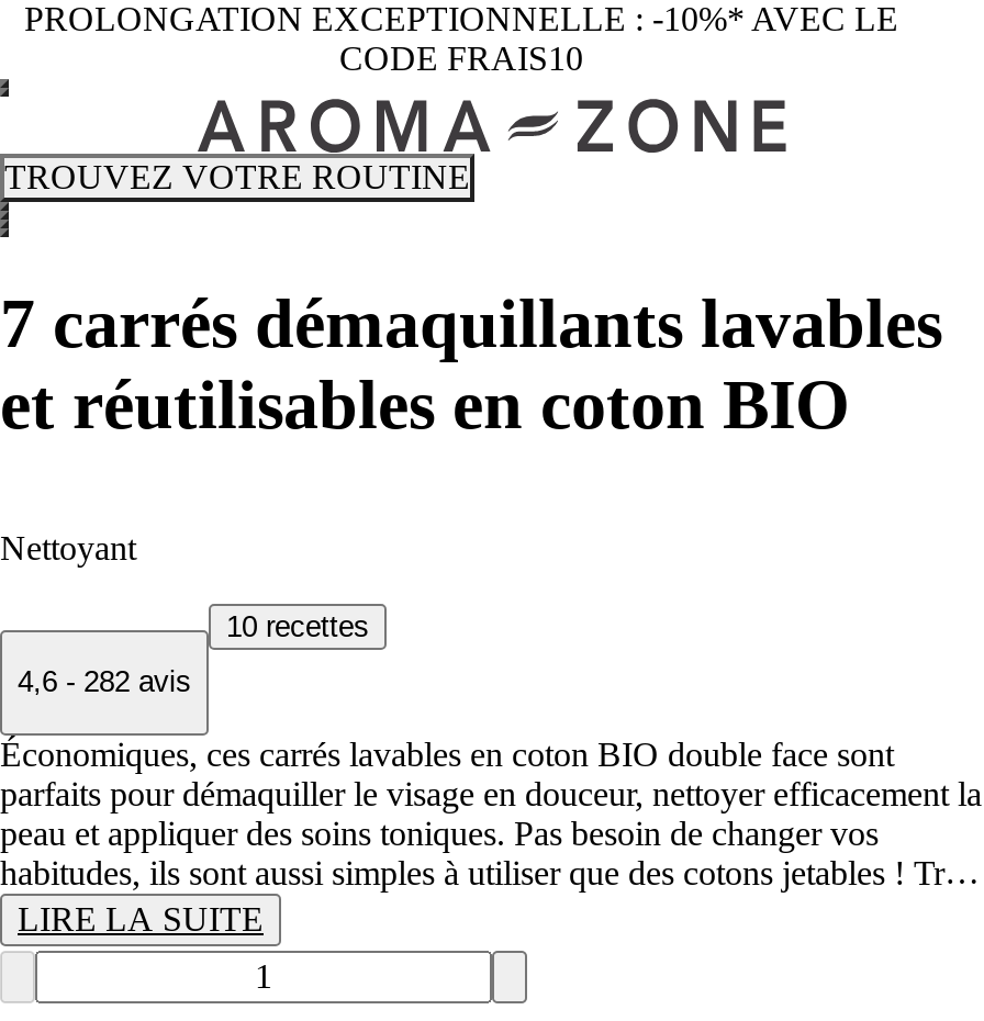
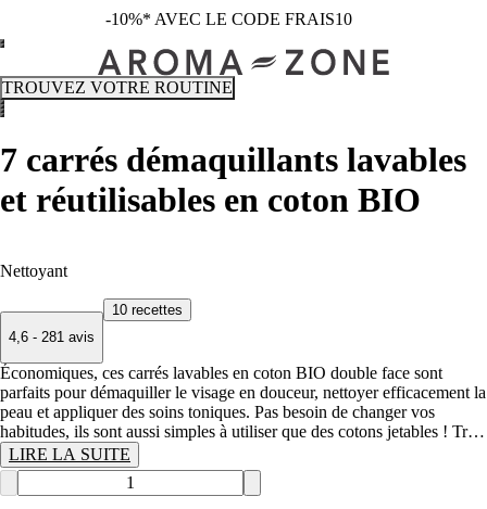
- PROLONGATION EXCEPTIONNELLE : -10%* AVEC LE
- CODE FRAIS10
+ -10%* AVEC LE CODE FRAIS10

- 4,6 - 282 avis
+ 4,6 - 281 avis
